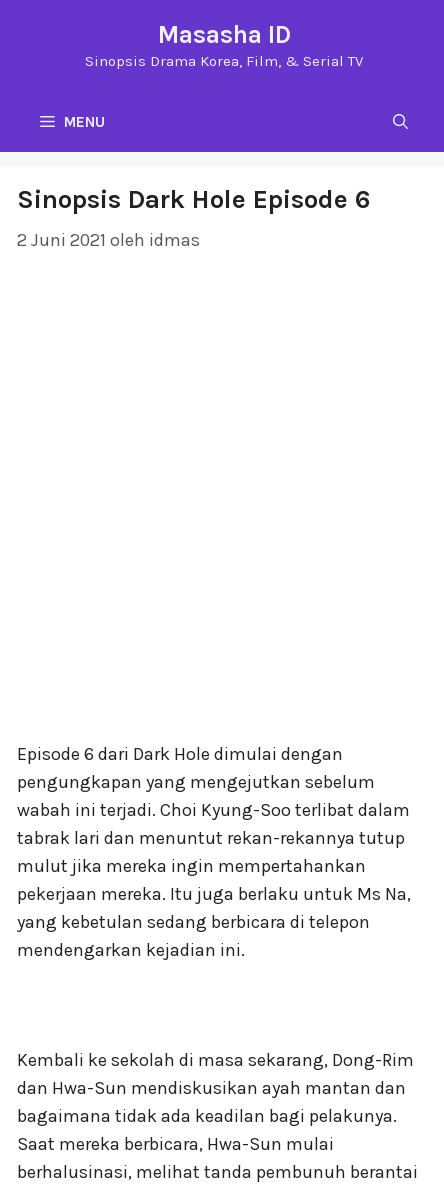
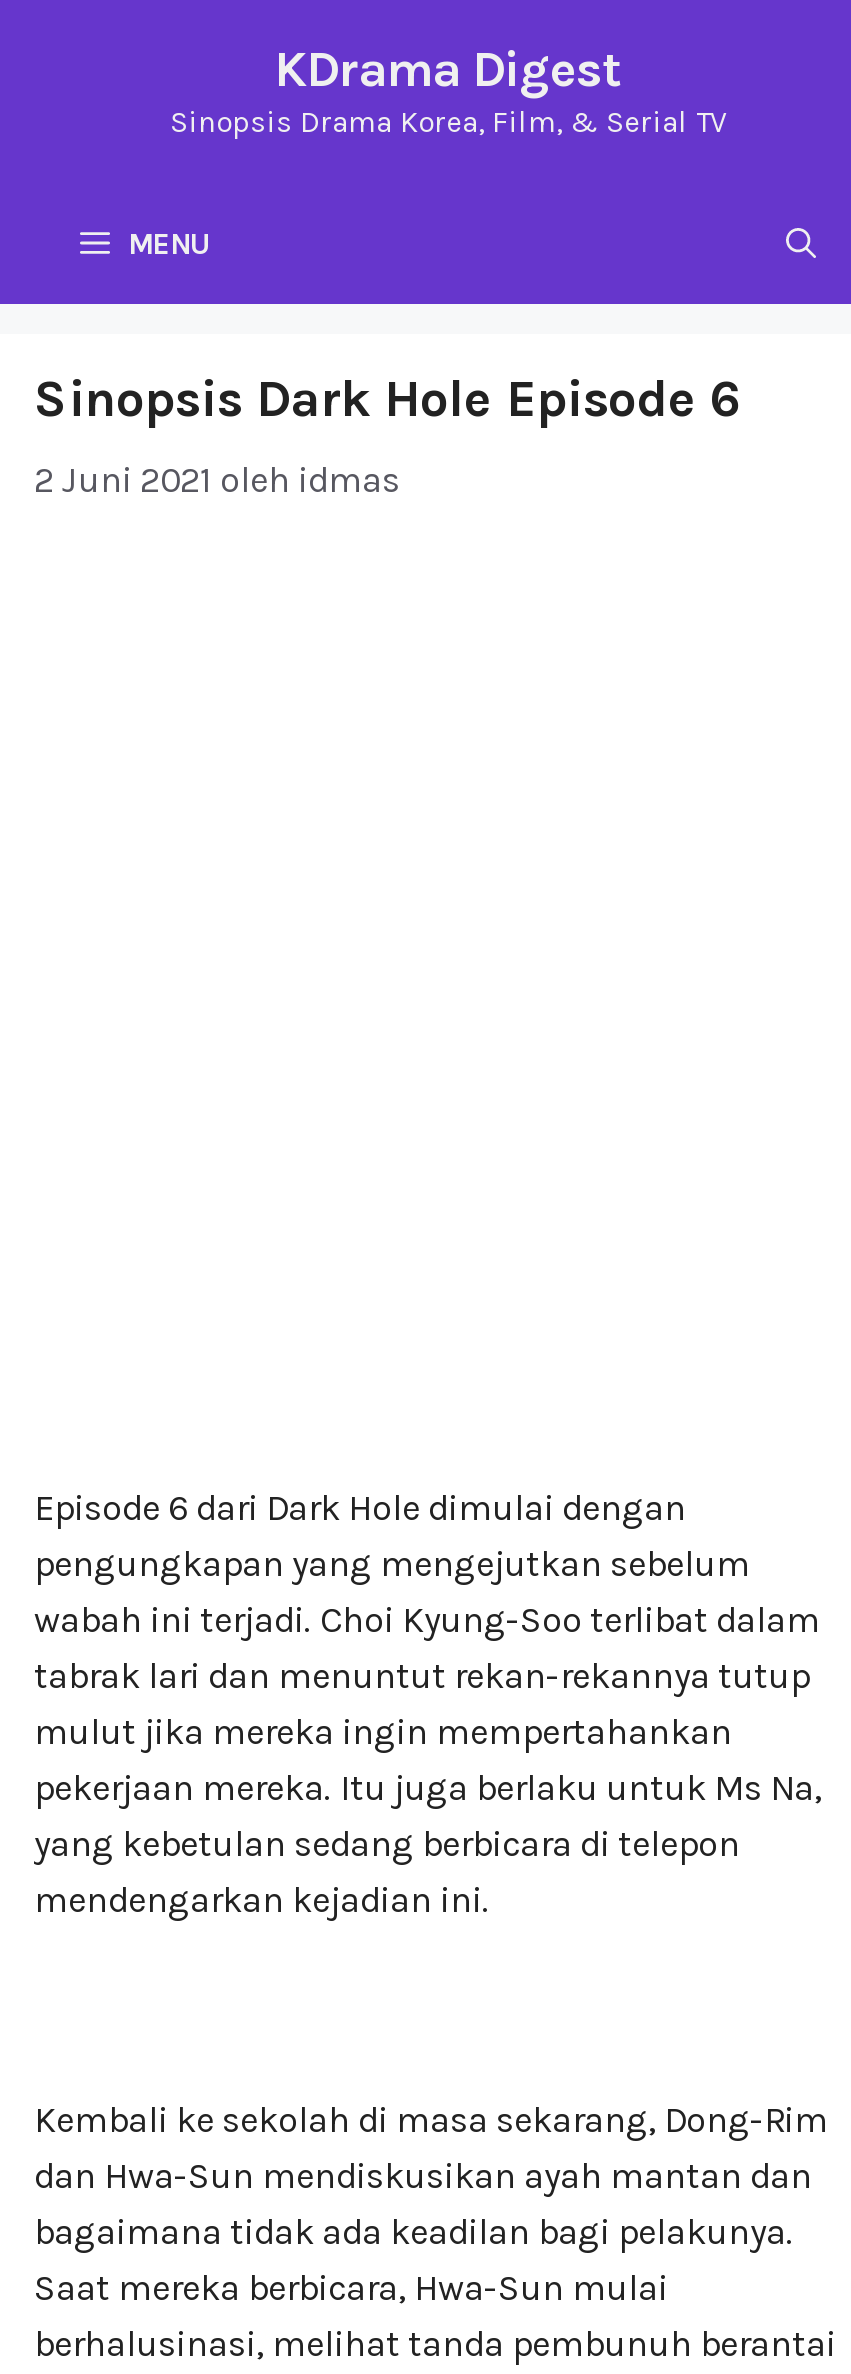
- Masasha ID
+ KDrama Digest
